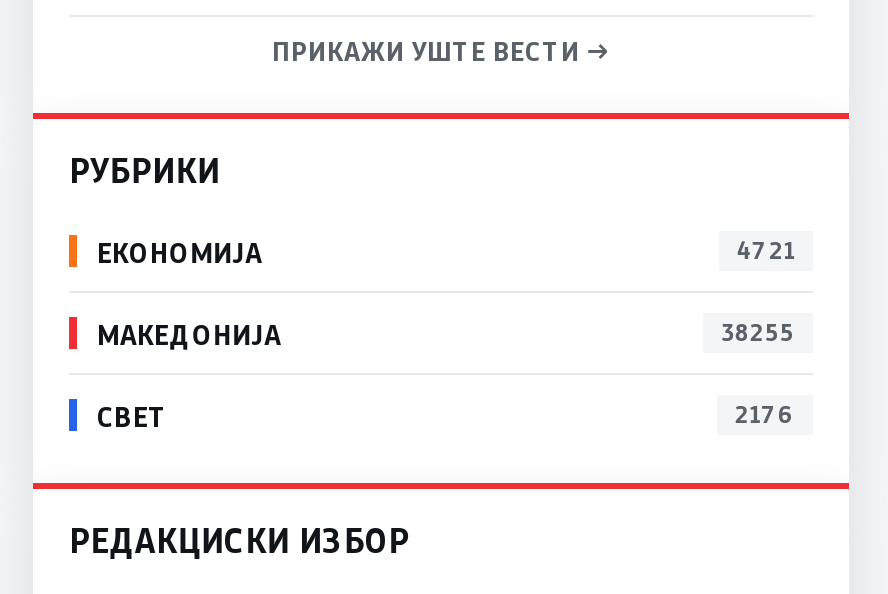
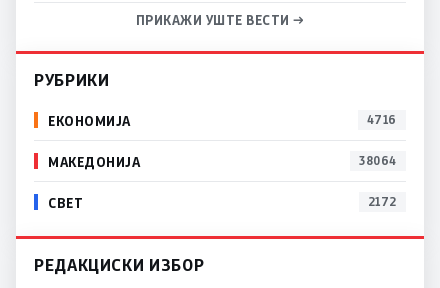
- 4721
+ 4716

- 38255
+ 38064

- 2176
+ 2172
